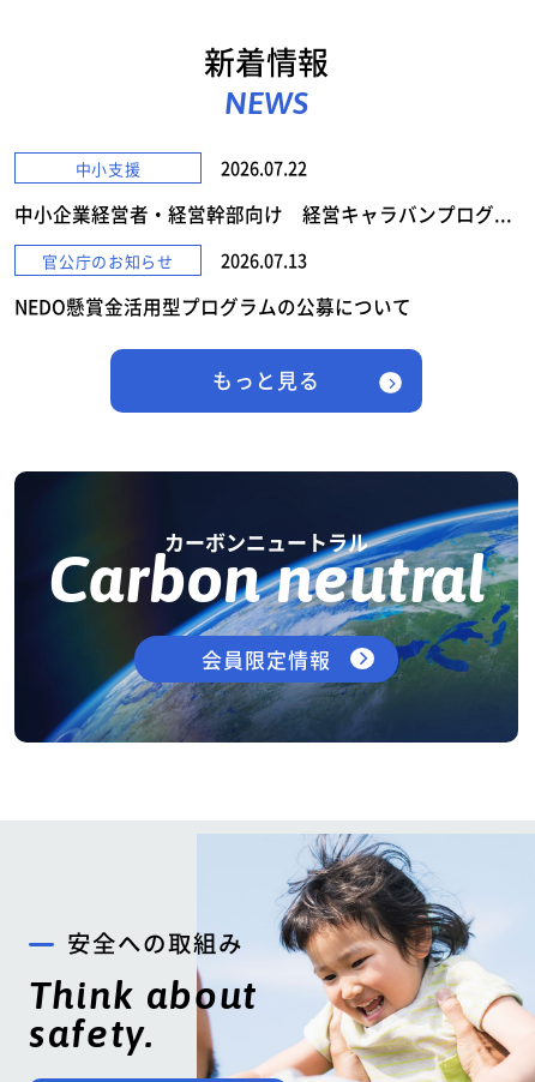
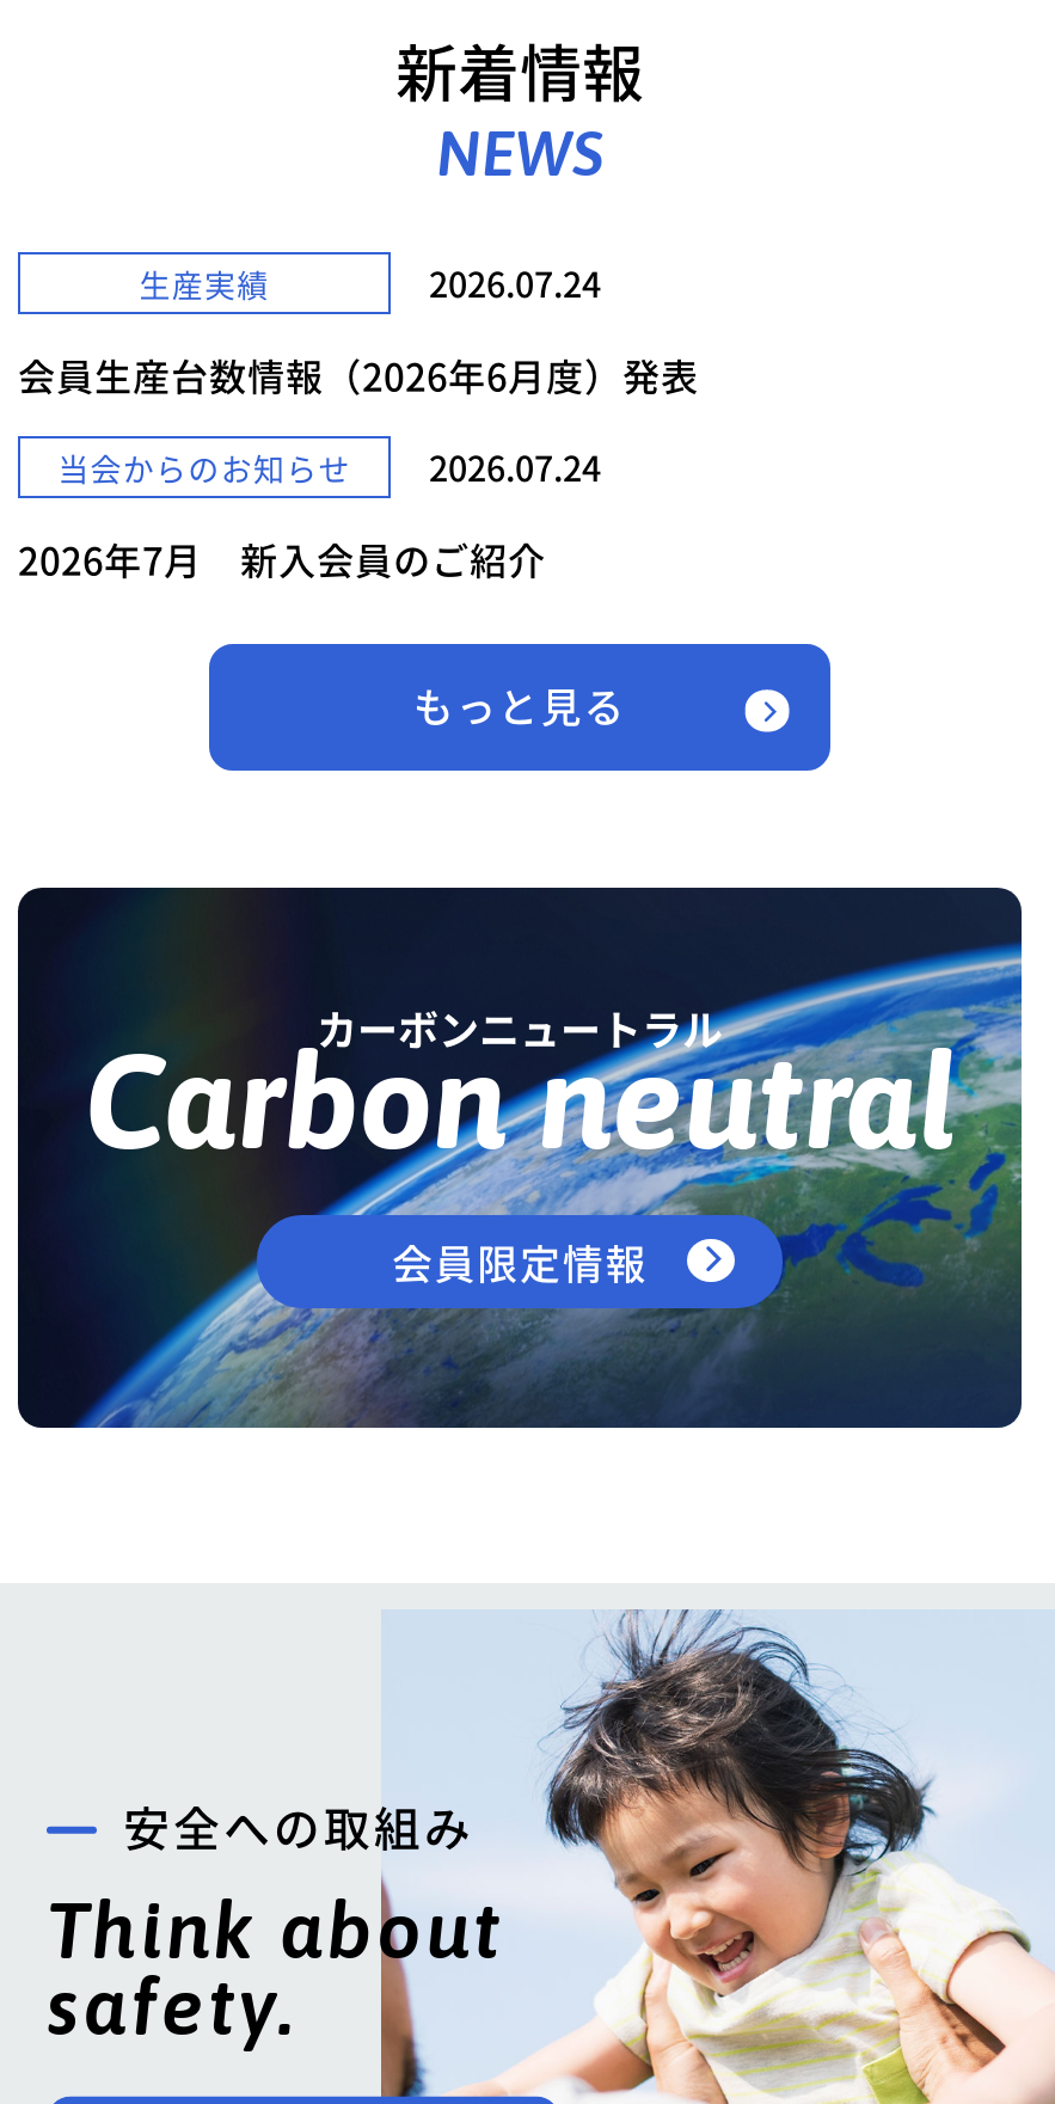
- 中小支援
- 2026.07.22
+ 生産実績
+ 2026.07.24

- 中小企業経営者・経営幹部向け 経営キャラバンプログ...
+ 会員生産台数情報（2026年6月度）発表

- 官公庁のお知らせ
- 2026.07.13
+ 当会からのお知らせ
+ 2026.07.24

- NEDO懸賞金活用型プログラムの公募について
+ 2026年7月 新入会員のご紹介
